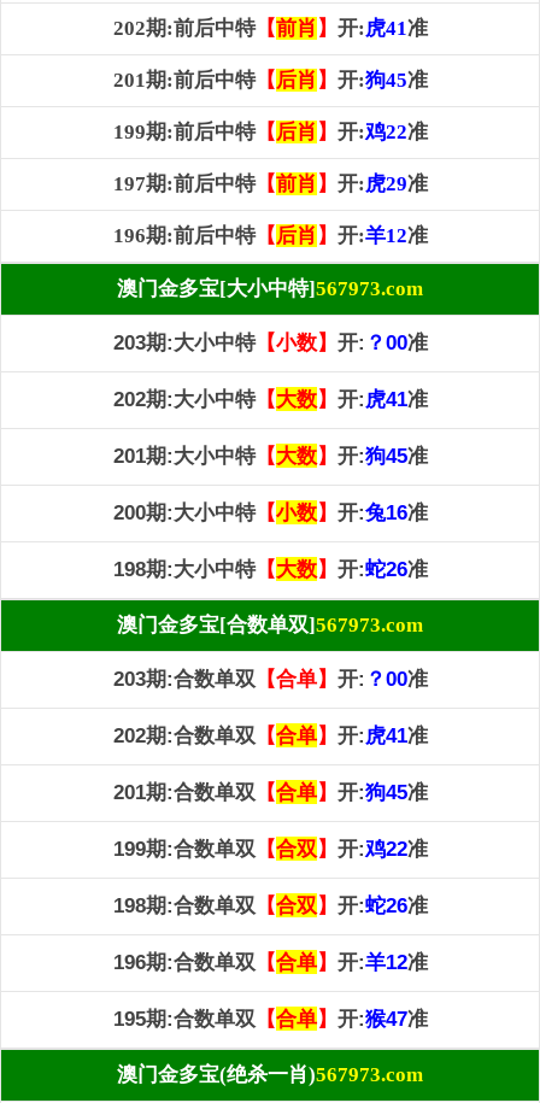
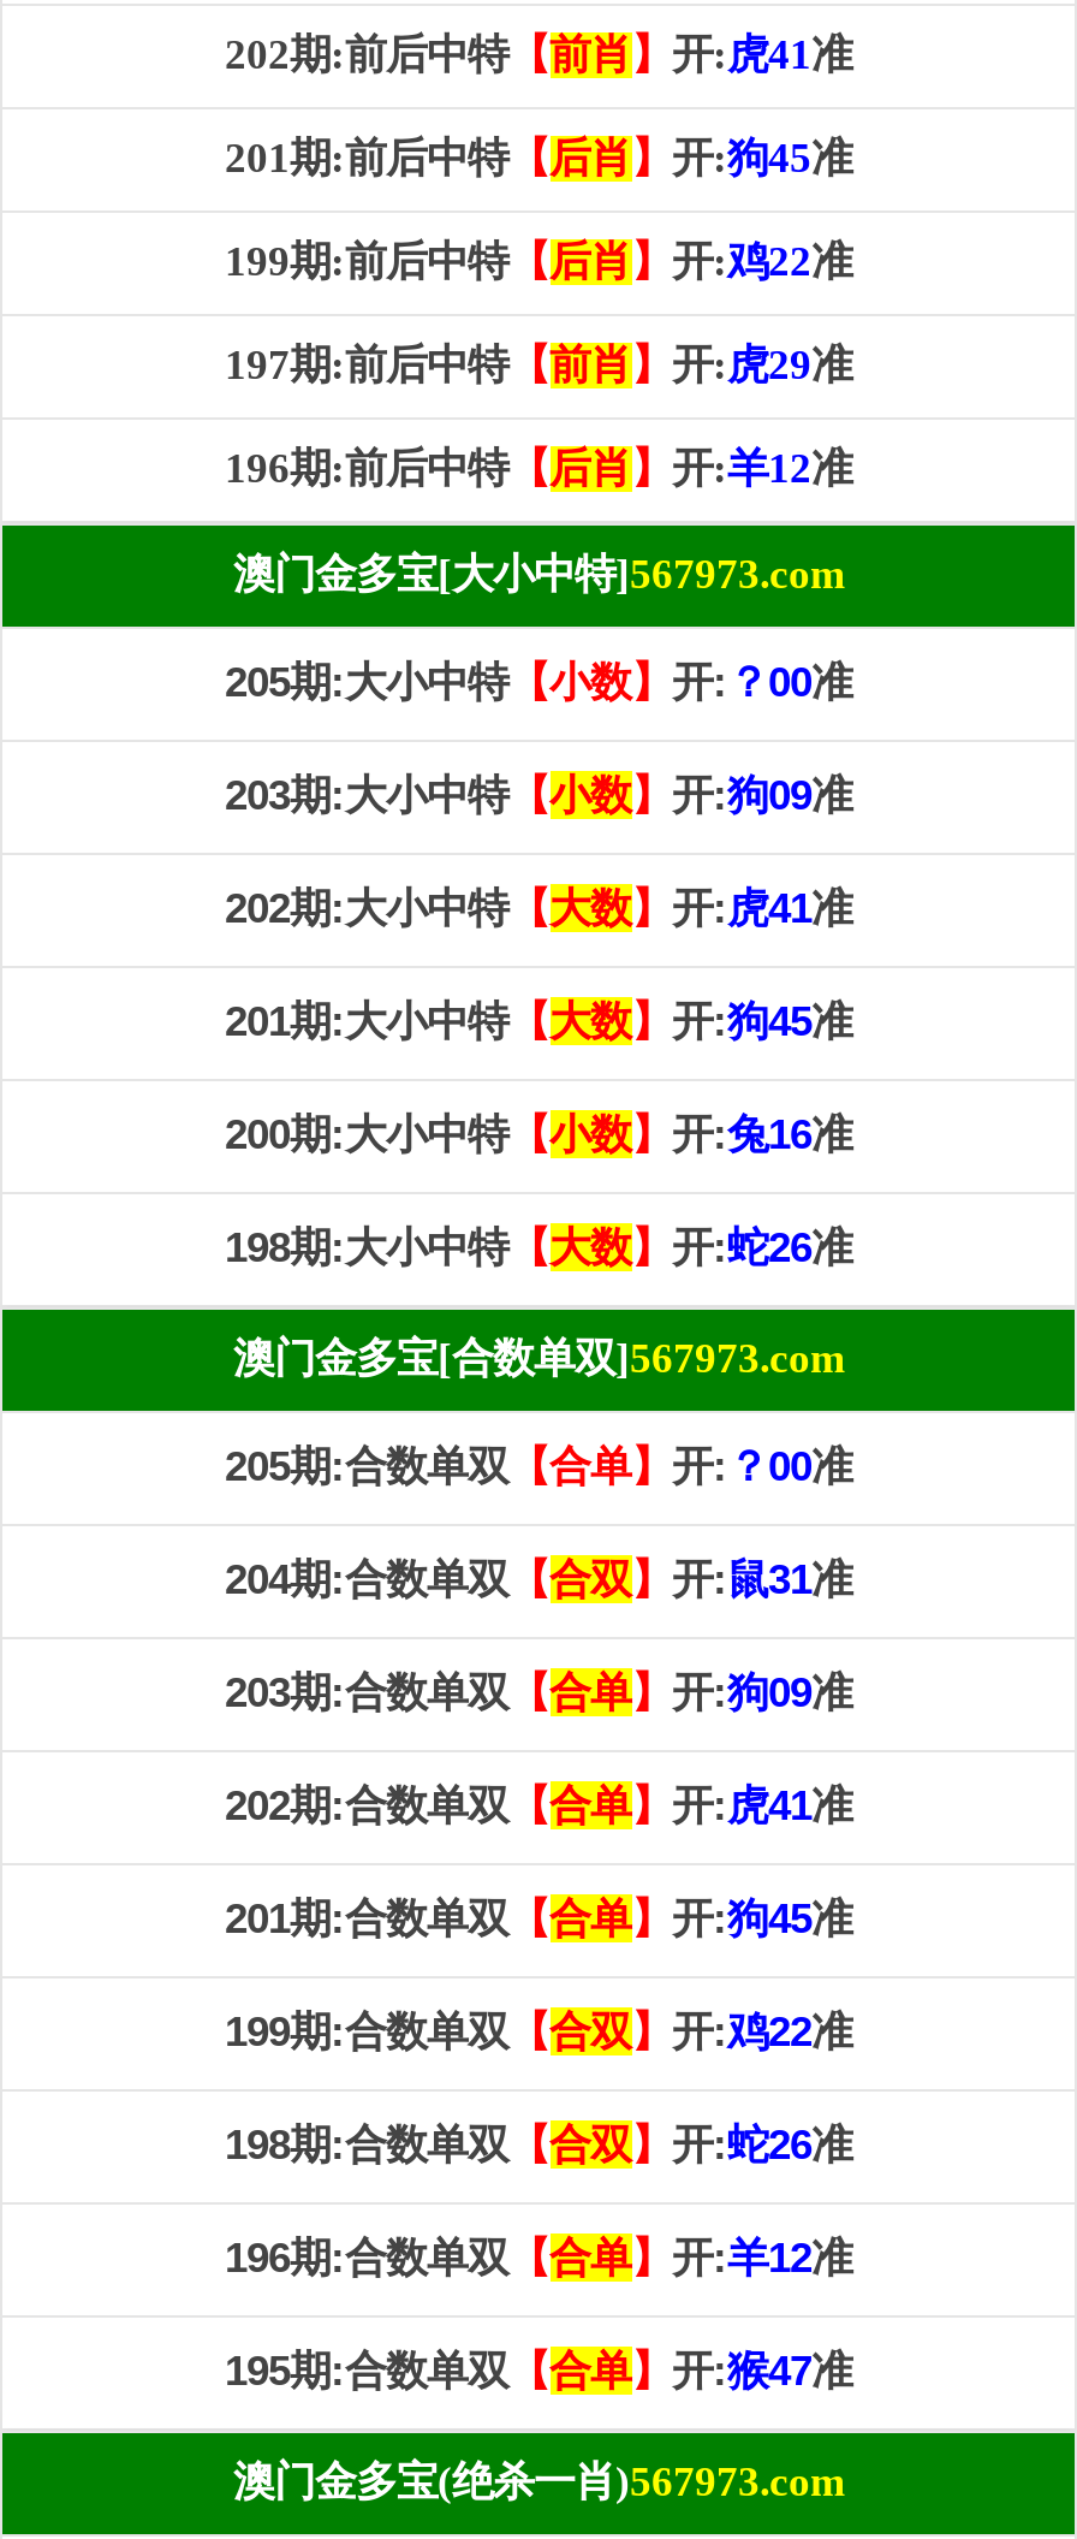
- 203期:大小中特【小数】开:？00准
+ 205期:大小中特【小数】开:？00准
+ 203期:大小中特【小数】开:狗09准

- 203期:合数单双【合单】开:？00准
+ 205期:合数单双【合单】开:？00准
+ 204期:合数单双【合双】开:鼠31准
+ 203期:合数单双【合单】开:狗09准
